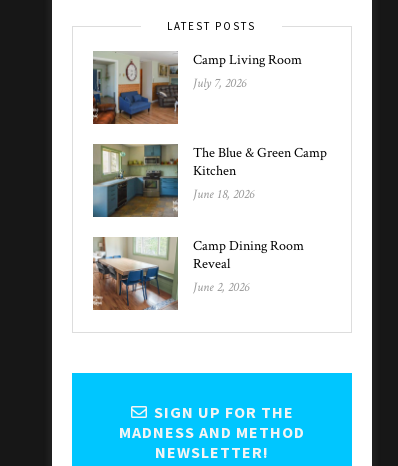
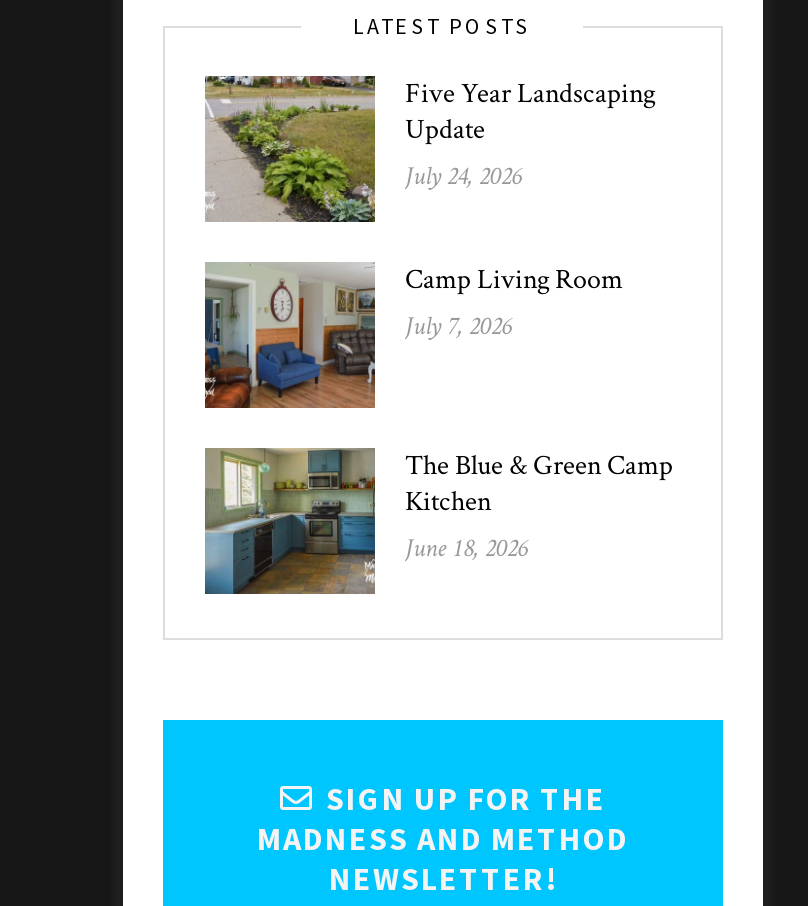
+ [image]
+ Five Year Landscaping
+ Update
+ July 24, 2026

moved down: [image] | Camp Living Room | July 7, 2026 | The Blue & Green Camp | Kitchen | June 18, 2026

- [image]
- Camp Dining Room
- Reveal
- June 2, 2026
